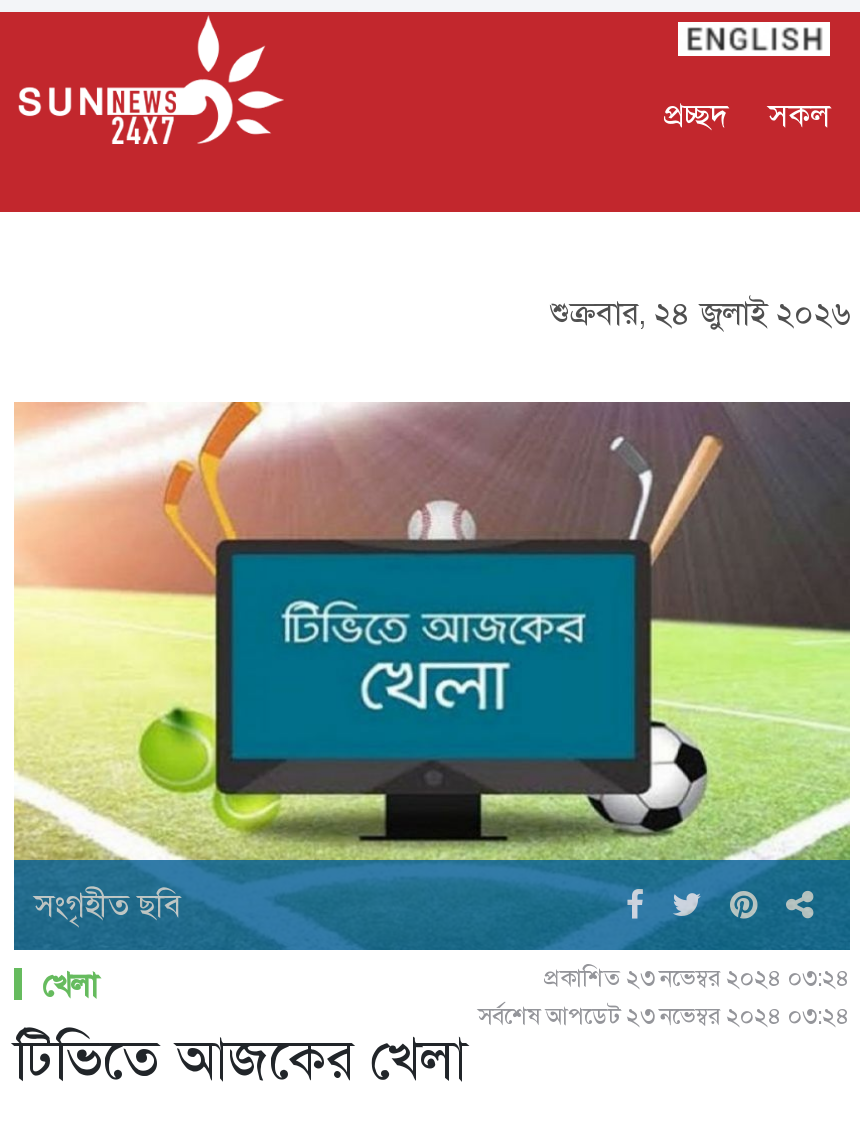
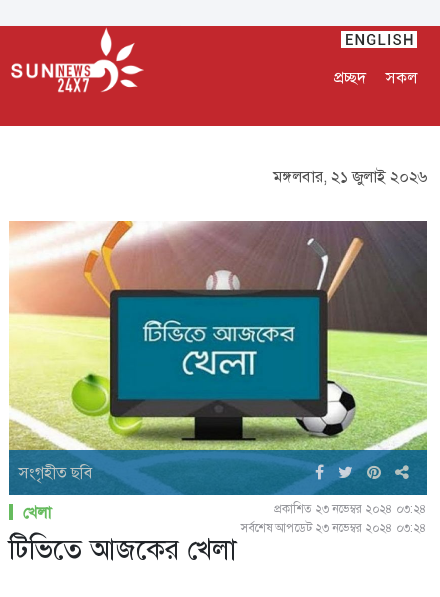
- শুক্রবার, ২৪ জুলাই ২০২৬
+ মঙ্গলবার, ২১ জুলাই ২০২৬
